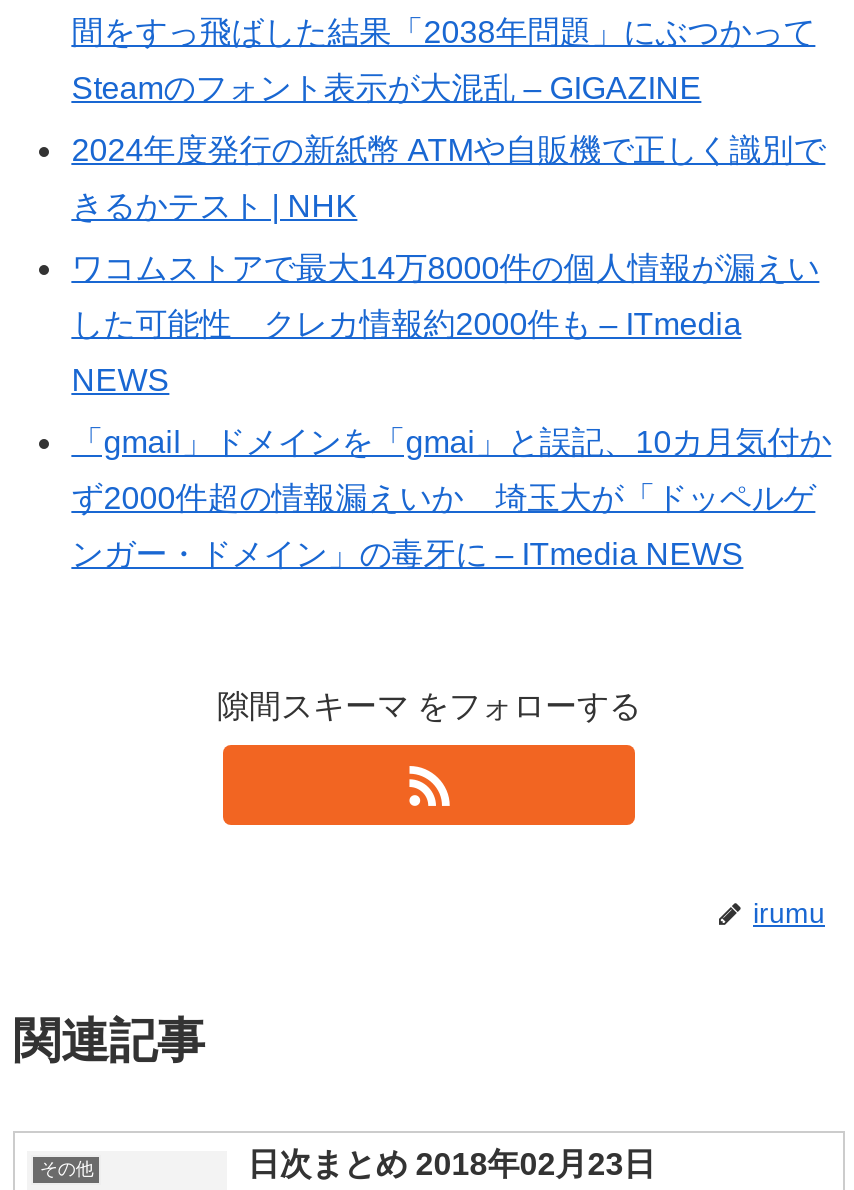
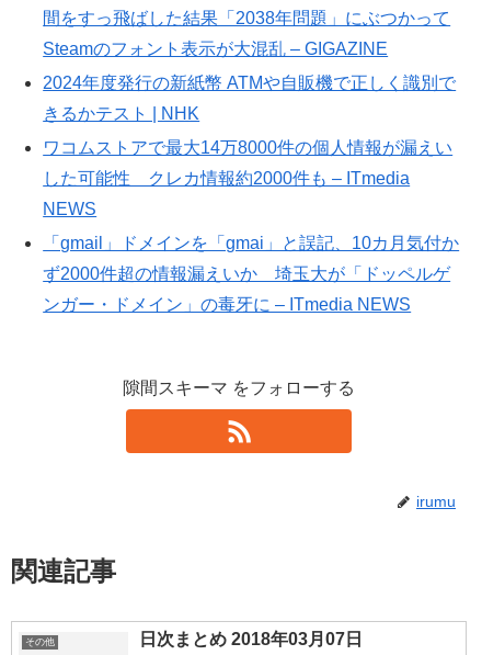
- 日次まとめ 2018年02月23日
+ 日次まとめ 2018年03月07日
